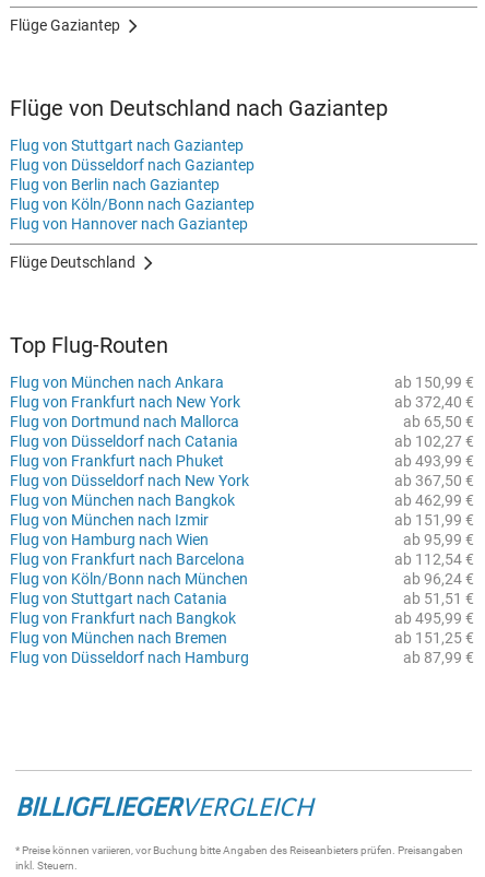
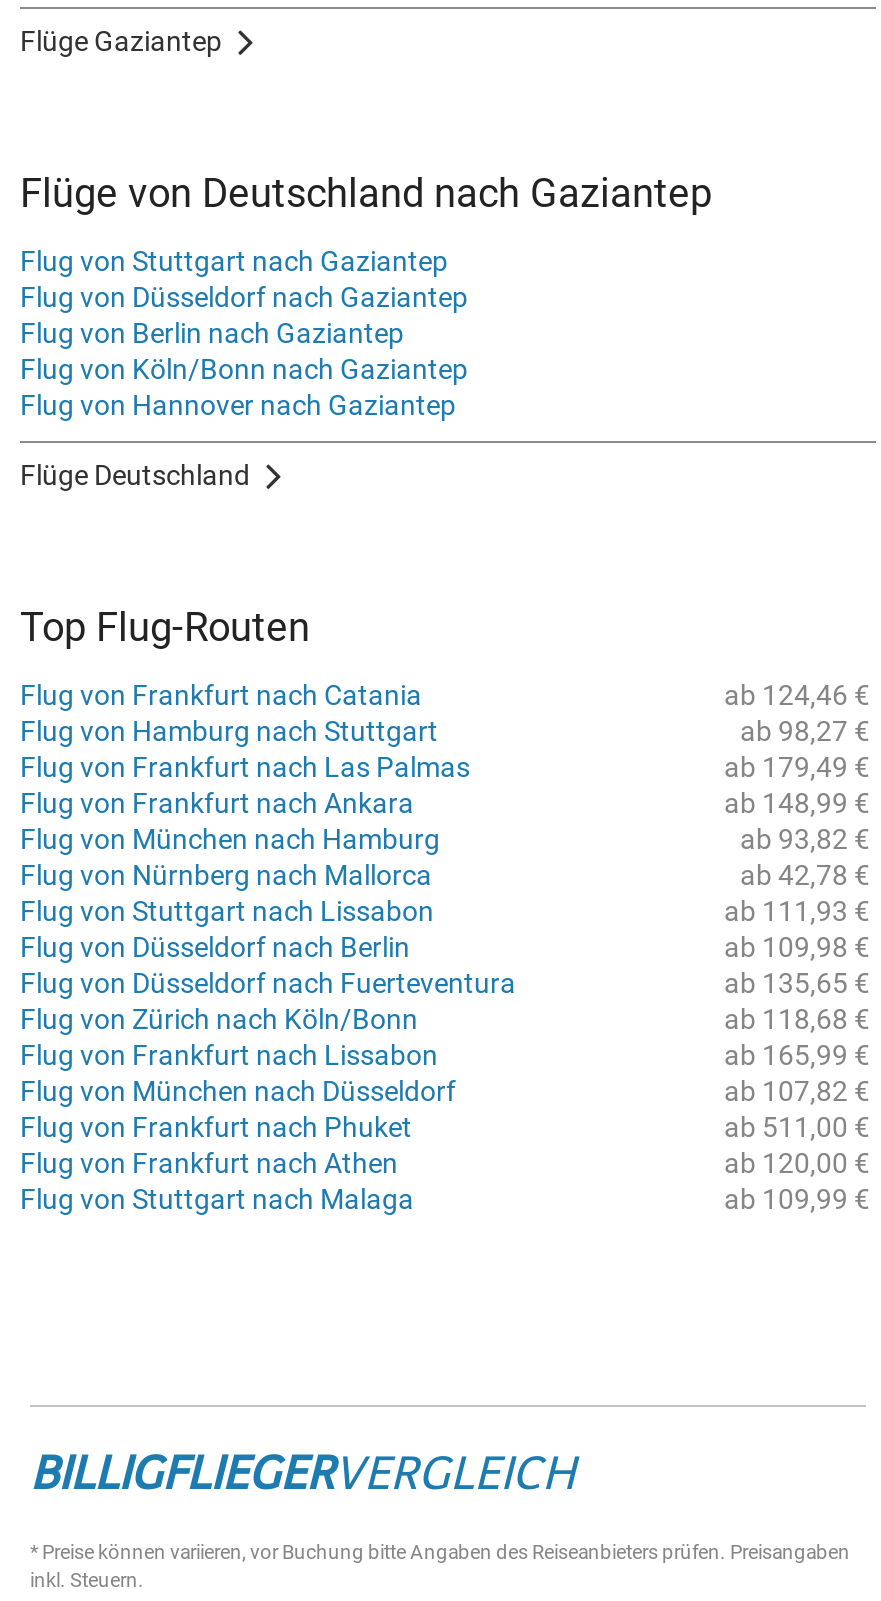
- ab 150,99 €
- Flug von München nach Ankara
- ab 372,40 €
- Flug von Frankfurt nach New York
- ab 65,50 €
- Flug von Dortmund nach Mallorca
- ab 102,27 €
- Flug von Düsseldorf nach Catania
- ab 493,99 €
+ ab 124,46 €
+ Flug von Frankfurt nach Catania
+ ab 98,27 €
+ Flug von Hamburg nach Stuttgart
+ ab 179,49 €
+ Flug von Frankfurt nach Las Palmas
+ ab 148,99 €
+ Flug von Frankfurt nach Ankara
+ ab 93,82 €
+ Flug von München nach Hamburg
+ ab 42,78 €
+ Flug von Nürnberg nach Mallorca
+ ab 111,93 €
+ Flug von Stuttgart nach Lissabon
+ ab 109,98 €
+ Flug von Düsseldorf nach Berlin
+ ab 135,65 €
+ Flug von Düsseldorf nach Fuerteventura
+ ab 118,68 €
+ Flug von Zürich nach Köln/Bonn
+ ab 165,99 €
+ Flug von Frankfurt nach Lissabon
+ ab 107,82 €
+ Flug von München nach Düsseldorf
+ ab 511,00 €

moved down: Flug von Frankfurt nach Phuket

- ab 367,50 €
- Flug von Düsseldorf nach New York
- ab 462,99 €
- Flug von München nach Bangkok
- ab 151,99 €
- Flug von München nach Izmir
- ab 95,99 €
- Flug von Hamburg nach Wien
- ab 112,54 €
- Flug von Frankfurt nach Barcelona
- ab 96,24 €
- Flug von Köln/Bonn nach München
- ab 51,51 €
- Flug von Stuttgart nach Catania
- ab 495,99 €
- Flug von Frankfurt nach Bangkok
- ab 151,25 €
- Flug von München nach Bremen
- ab 87,99 €
- Flug von Düsseldorf nach Hamburg
+ ab 120,00 €
+ Flug von Frankfurt nach Athen
+ ab 109,99 €
+ Flug von Stuttgart nach Malaga
